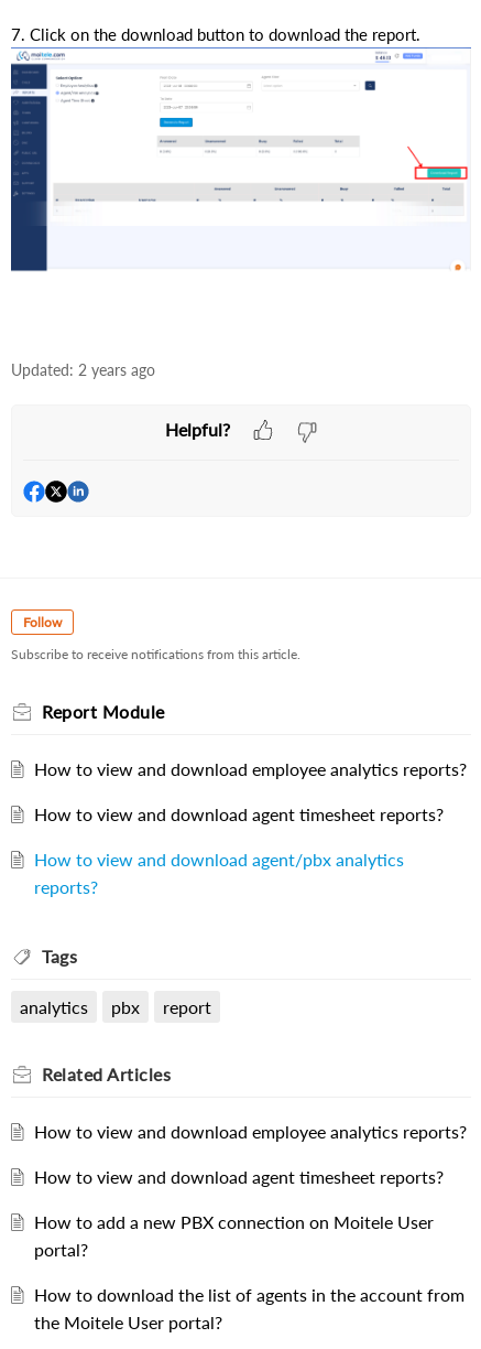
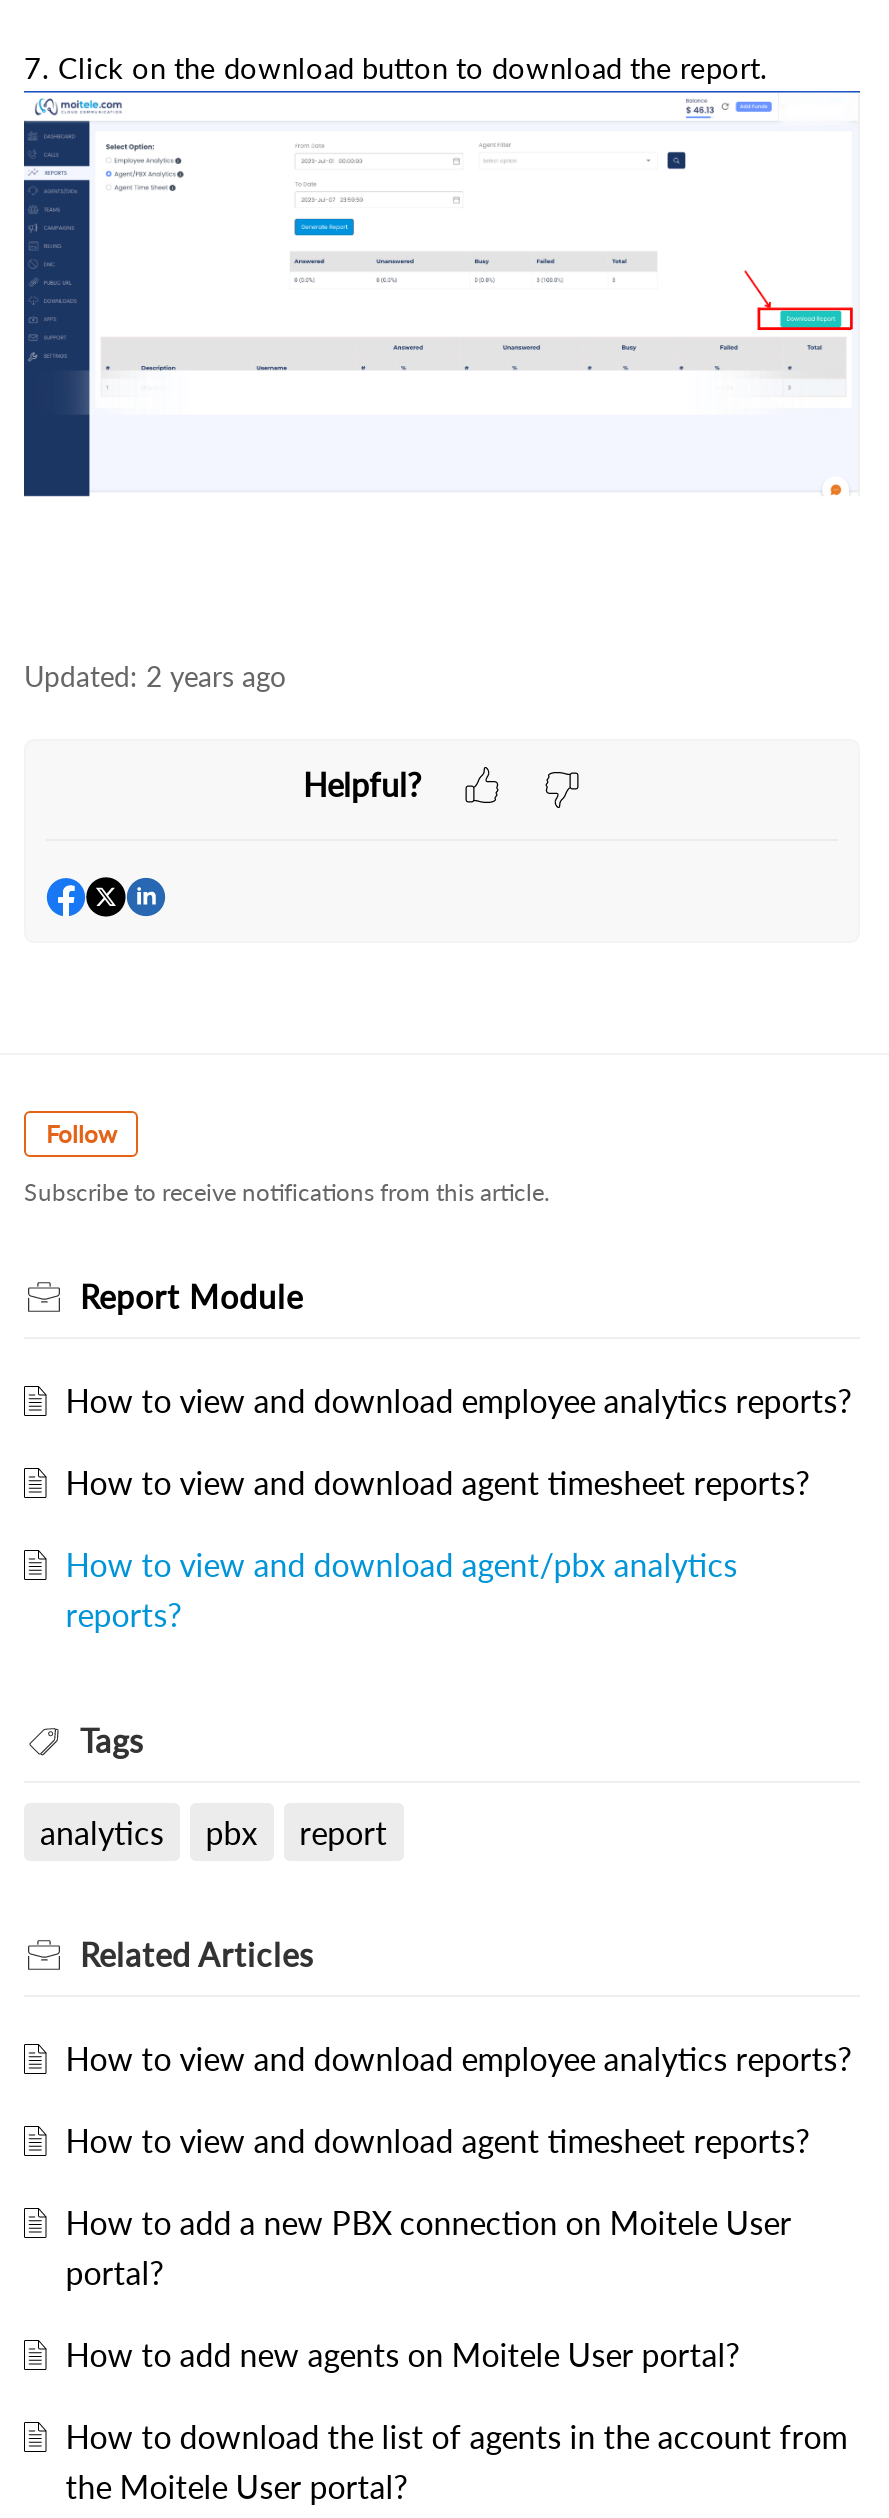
+ How to add new agents on Moitele User portal?
